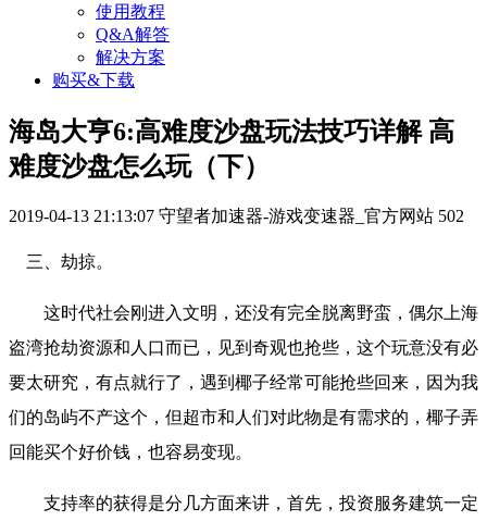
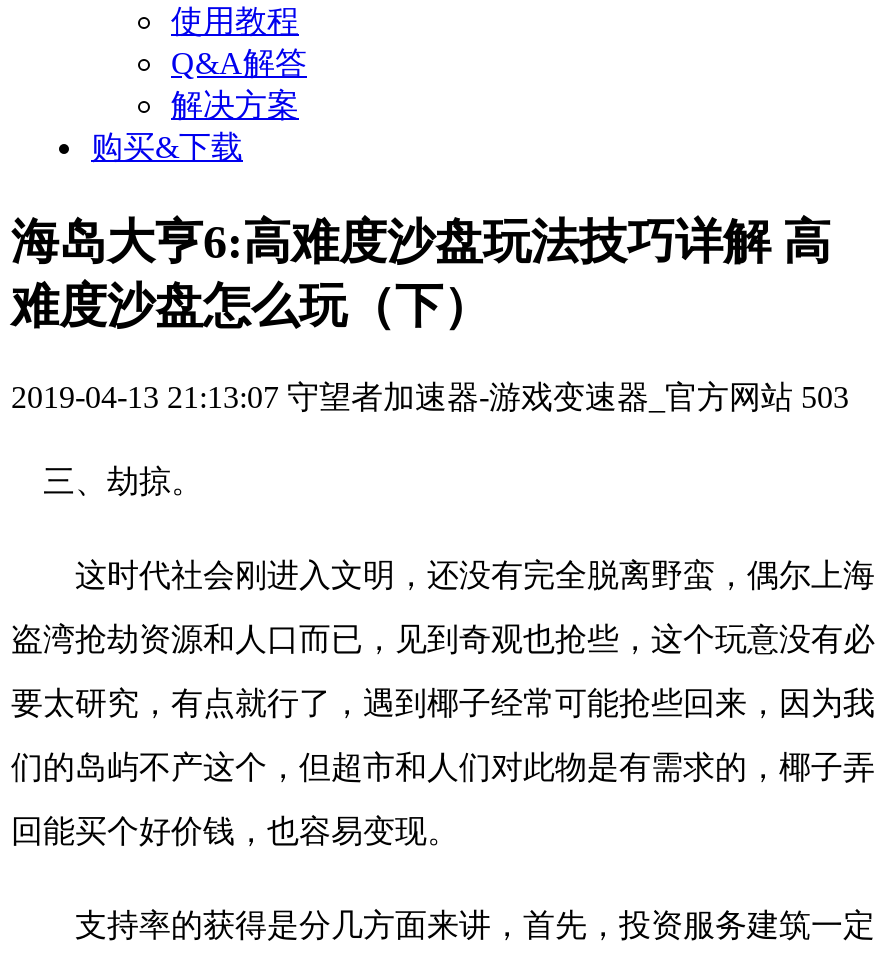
- 2019-04-13 21:13:07守望者加速器-游戏变速器_官方网站502
+ 2019-04-13 21:13:07守望者加速器-游戏变速器_官方网站503
